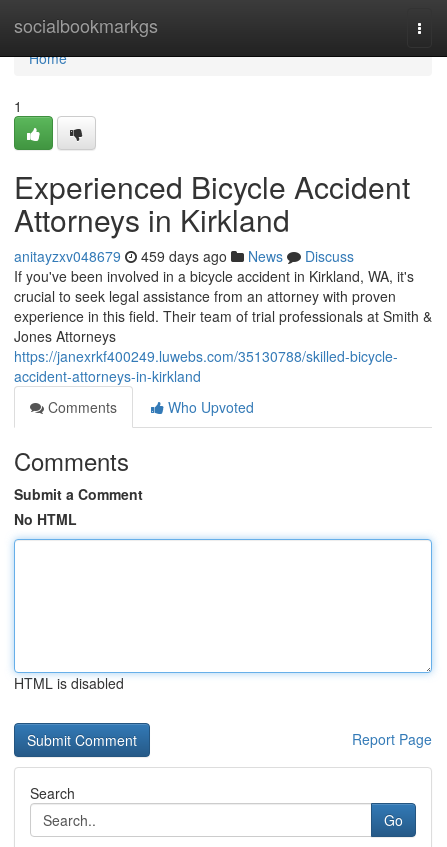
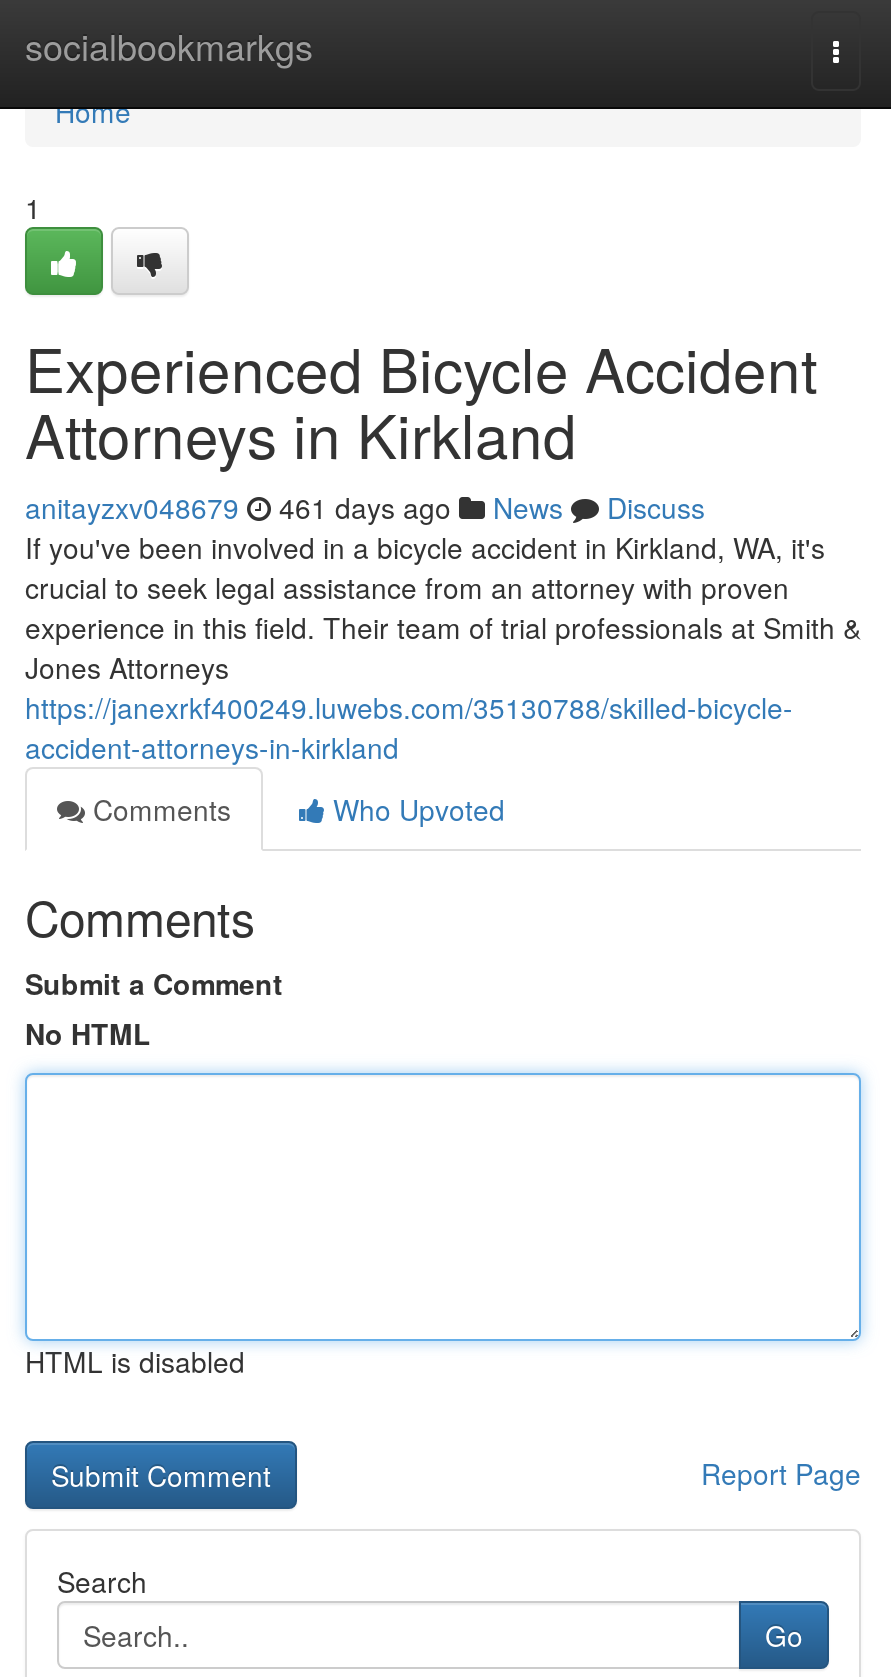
- anitayzxv048679 459 days ago News Discuss
+ anitayzxv048679 461 days ago News Discuss
